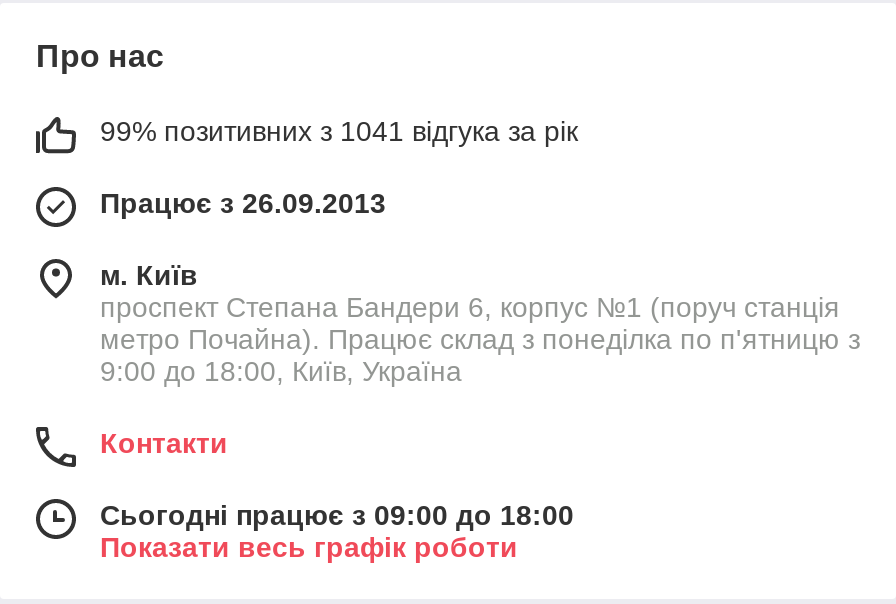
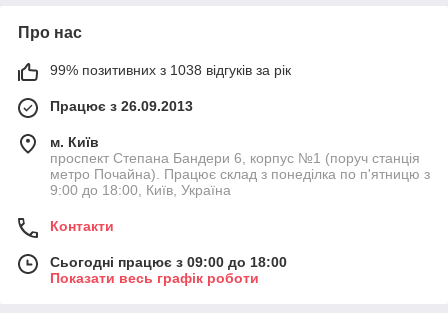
- 99% позитивних з 1041 відгука за рік
+ 99% позитивних з 1038 відгуків за рік
